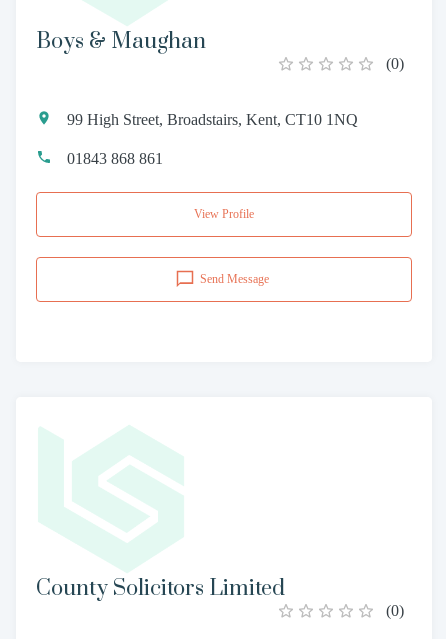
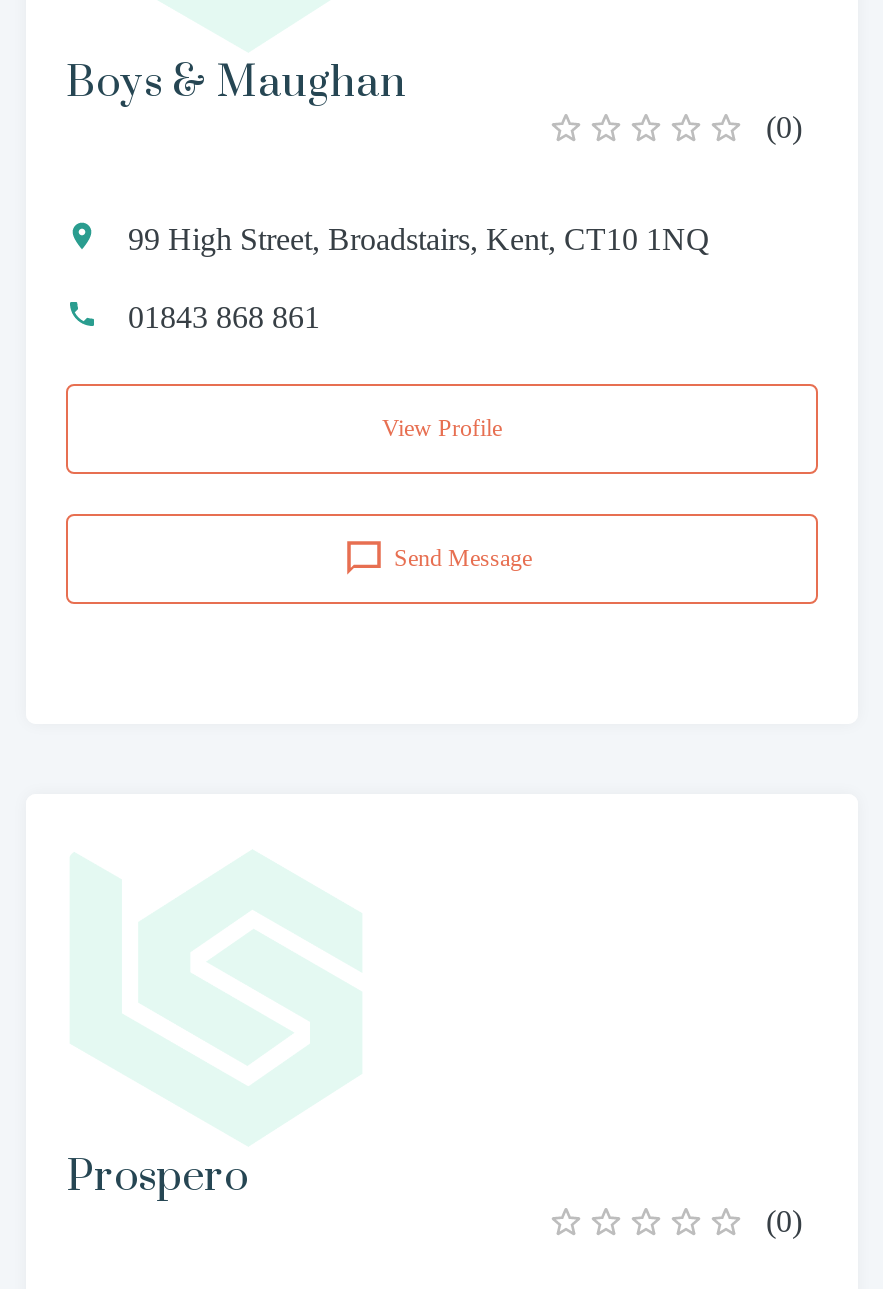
- County Solicitors Limited
+ Prospero
